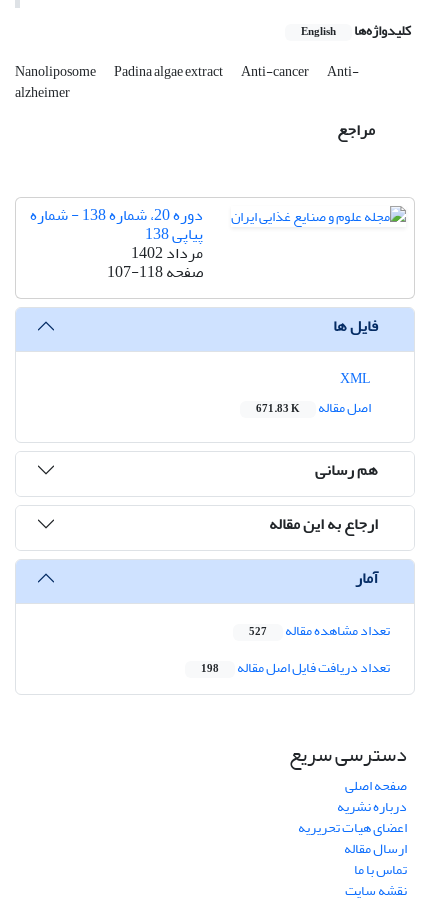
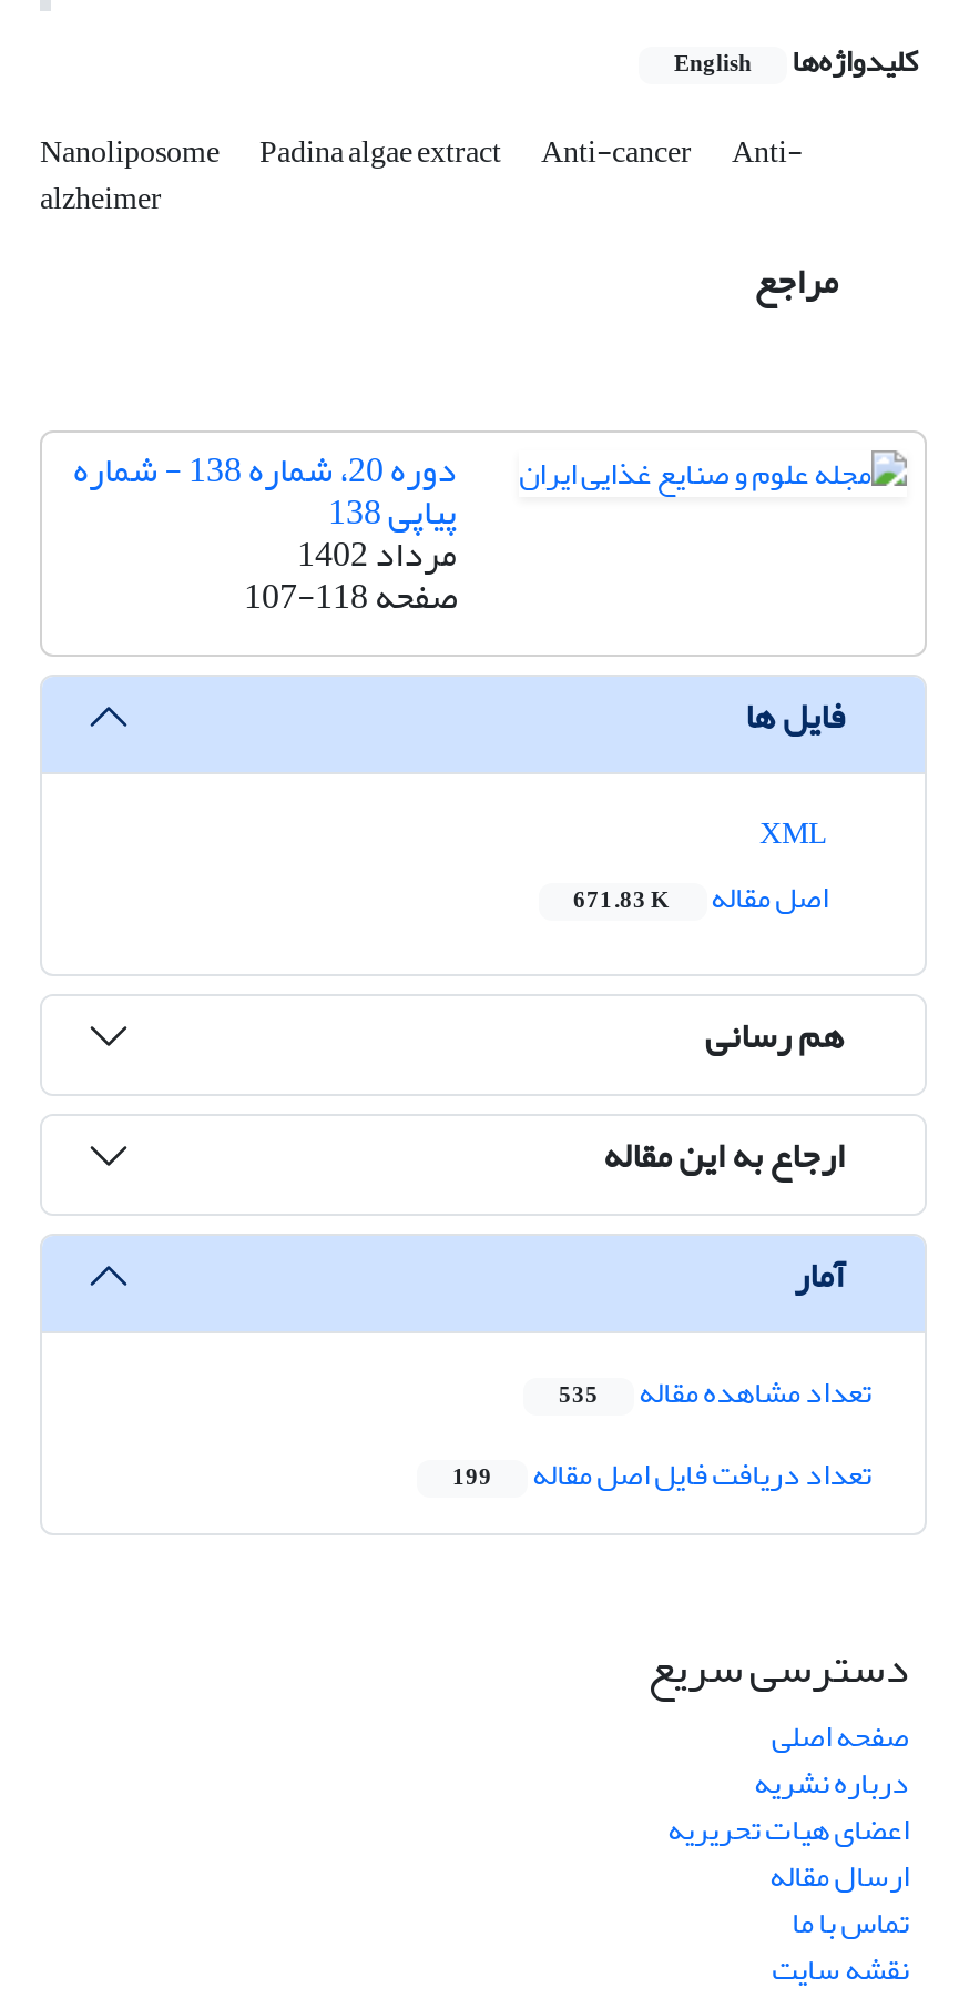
- تعداد مشاهده مقاله 527
+ تعداد مشاهده مقاله 535

- تعداد دریافت فایل اصل مقاله 198
+ تعداد دریافت فایل اصل مقاله 199
